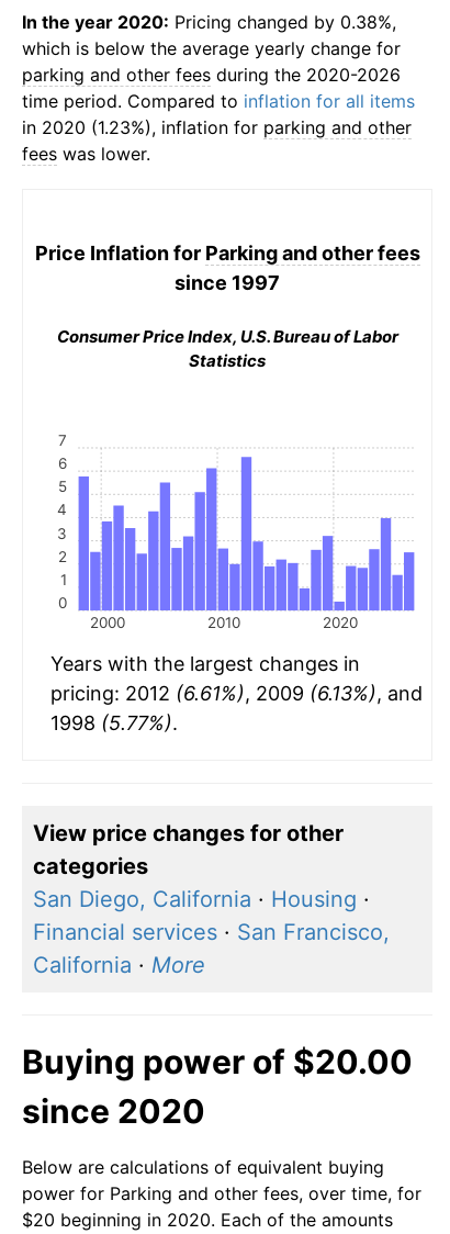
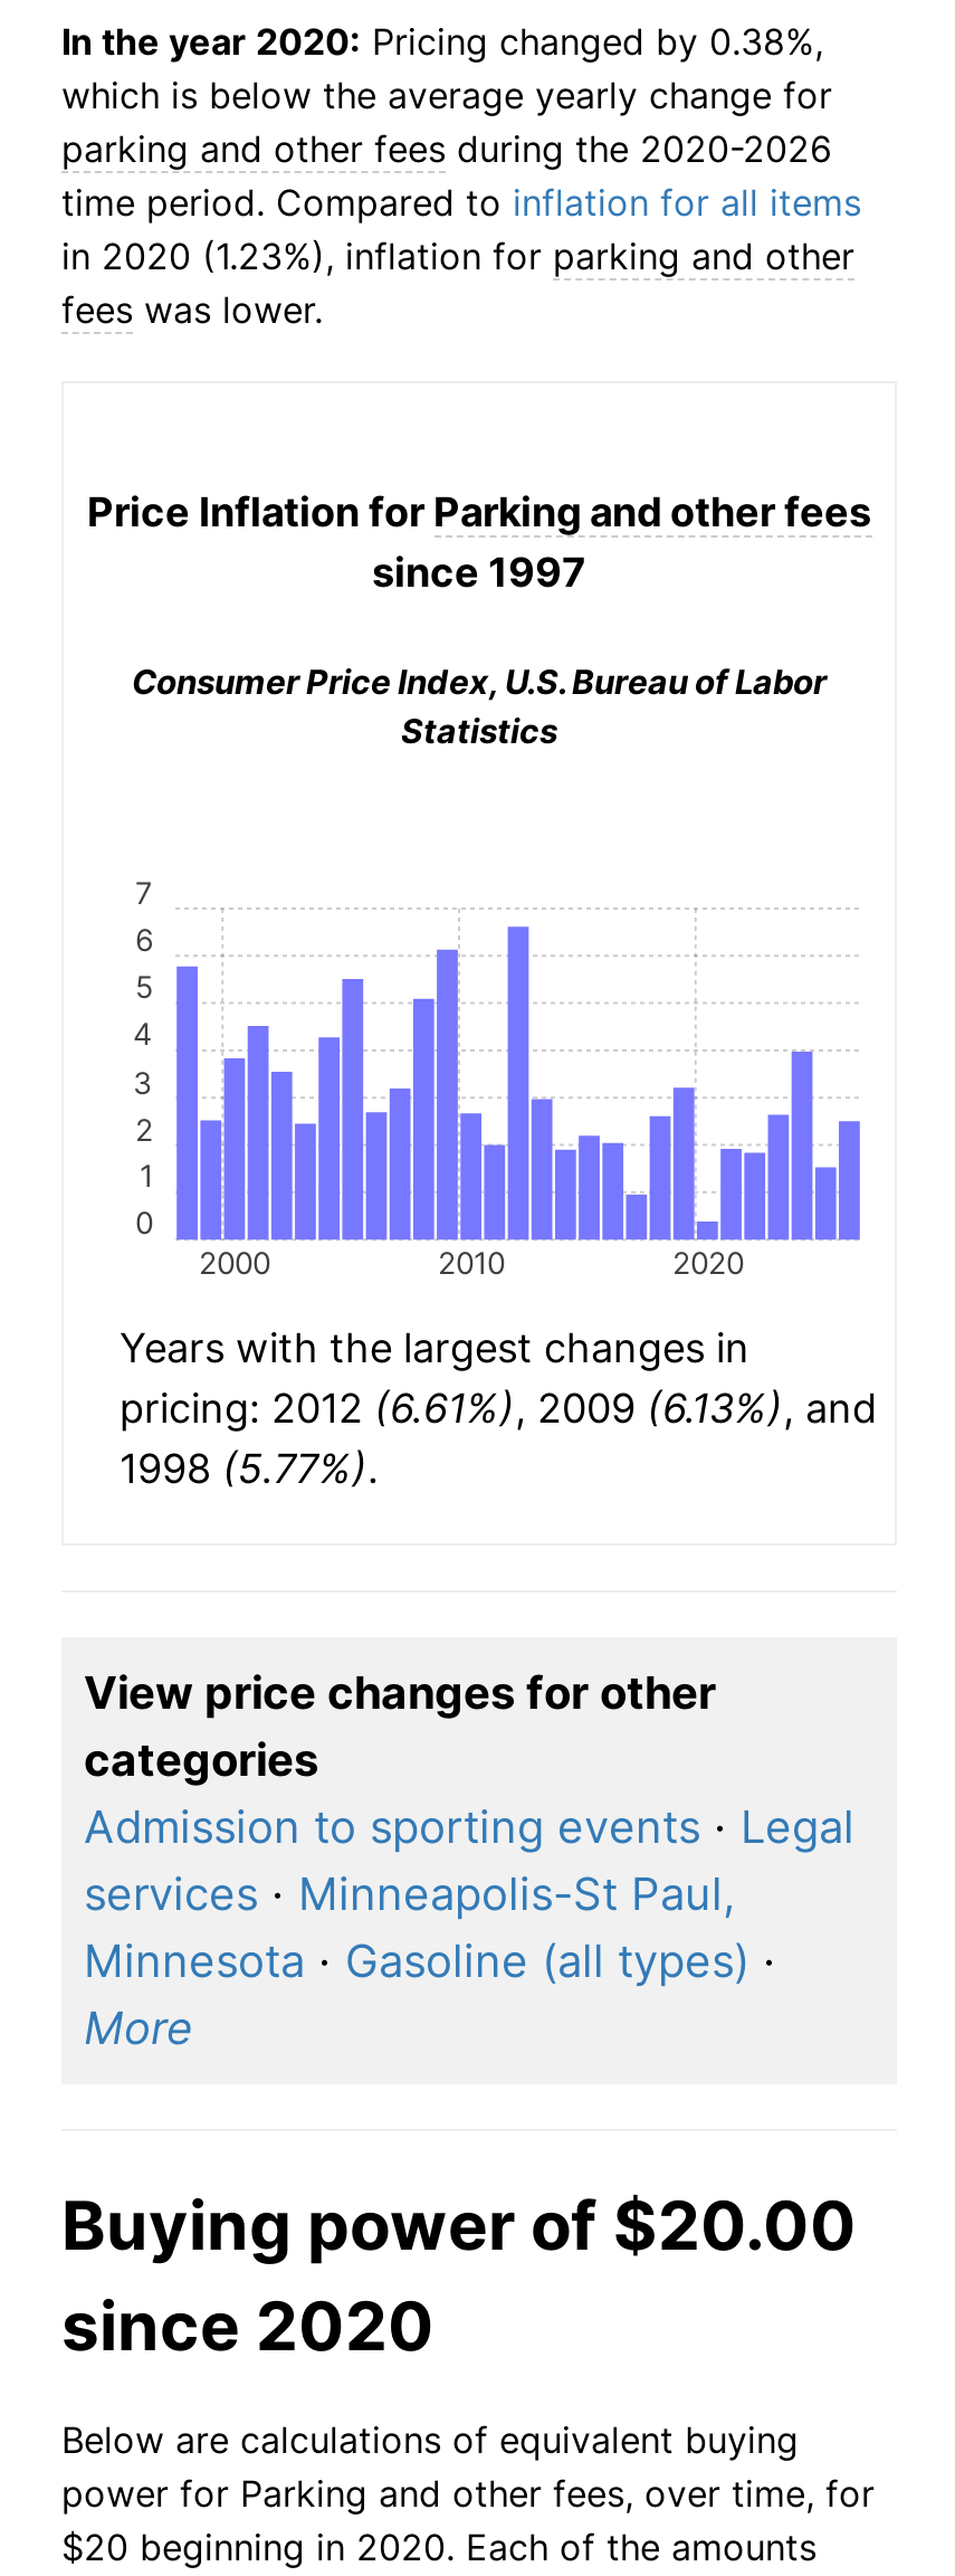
- San Diego, California · Housing ·
- Financial services · San Francisco,
- California · More
+ Admission to sporting events · Legal
+ services · Minneapolis-St Paul,
+ Minnesota · Gasoline (all types) ·
+ More
